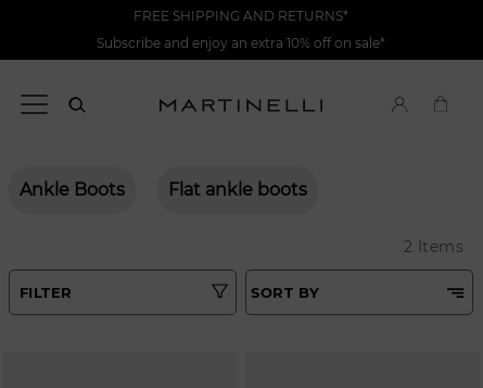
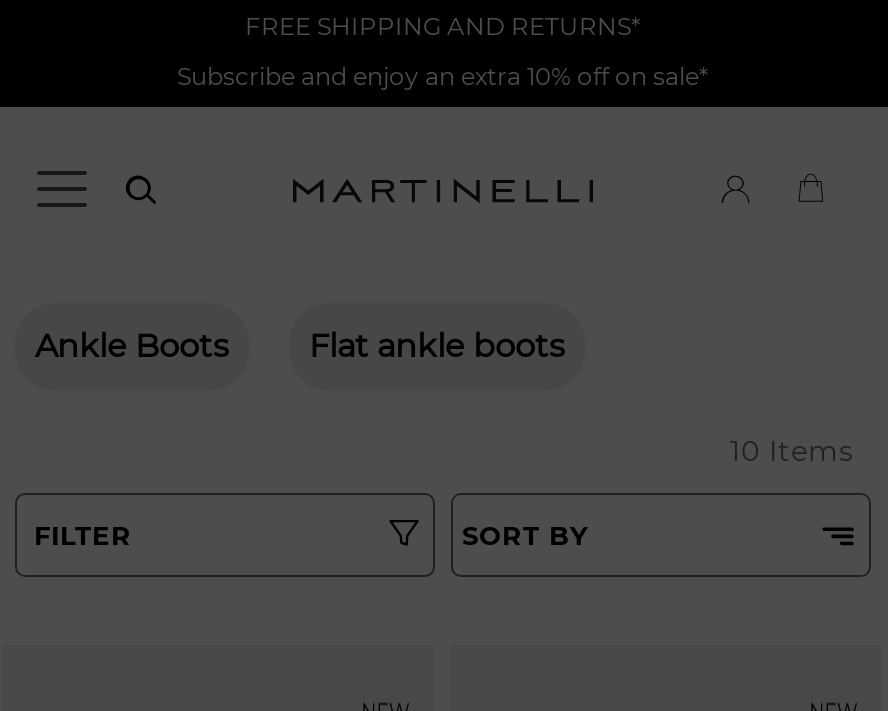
- 2 Items
+ 10 Items
